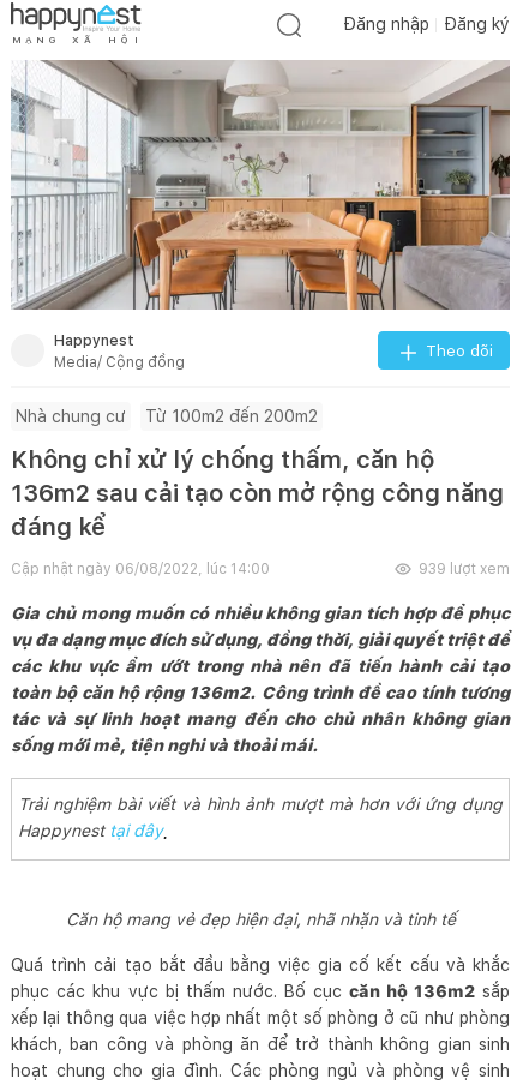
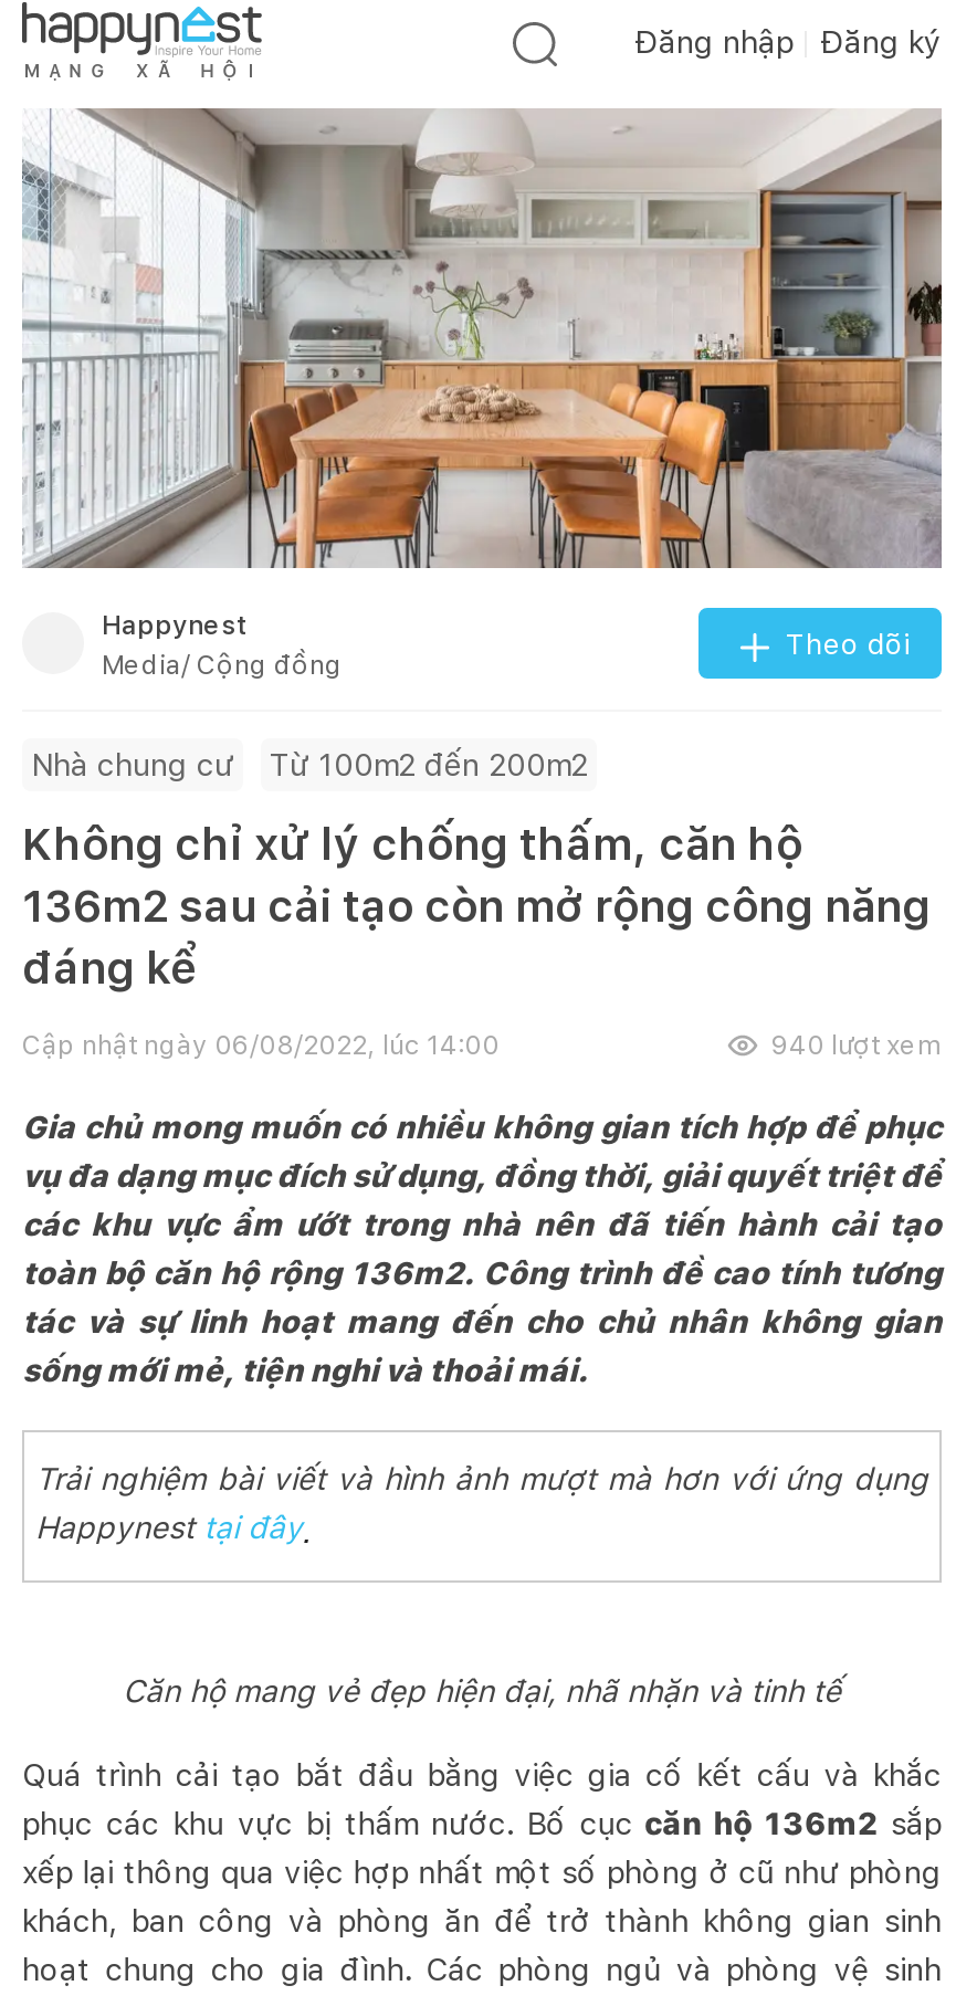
- 939 lượt xem
+ 940 lượt xem
